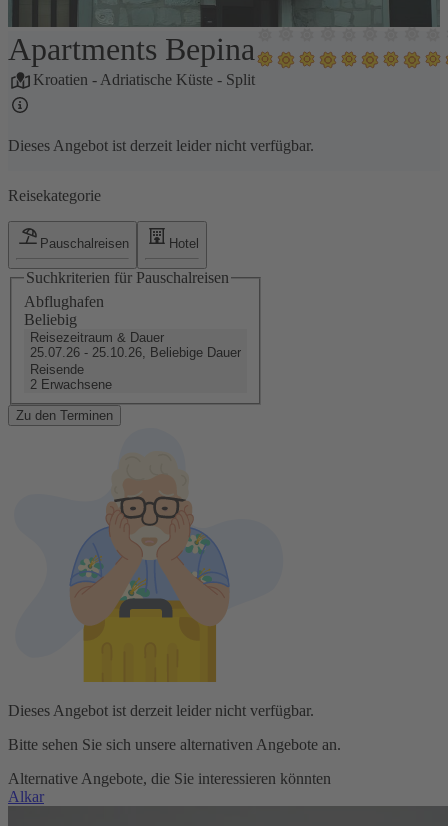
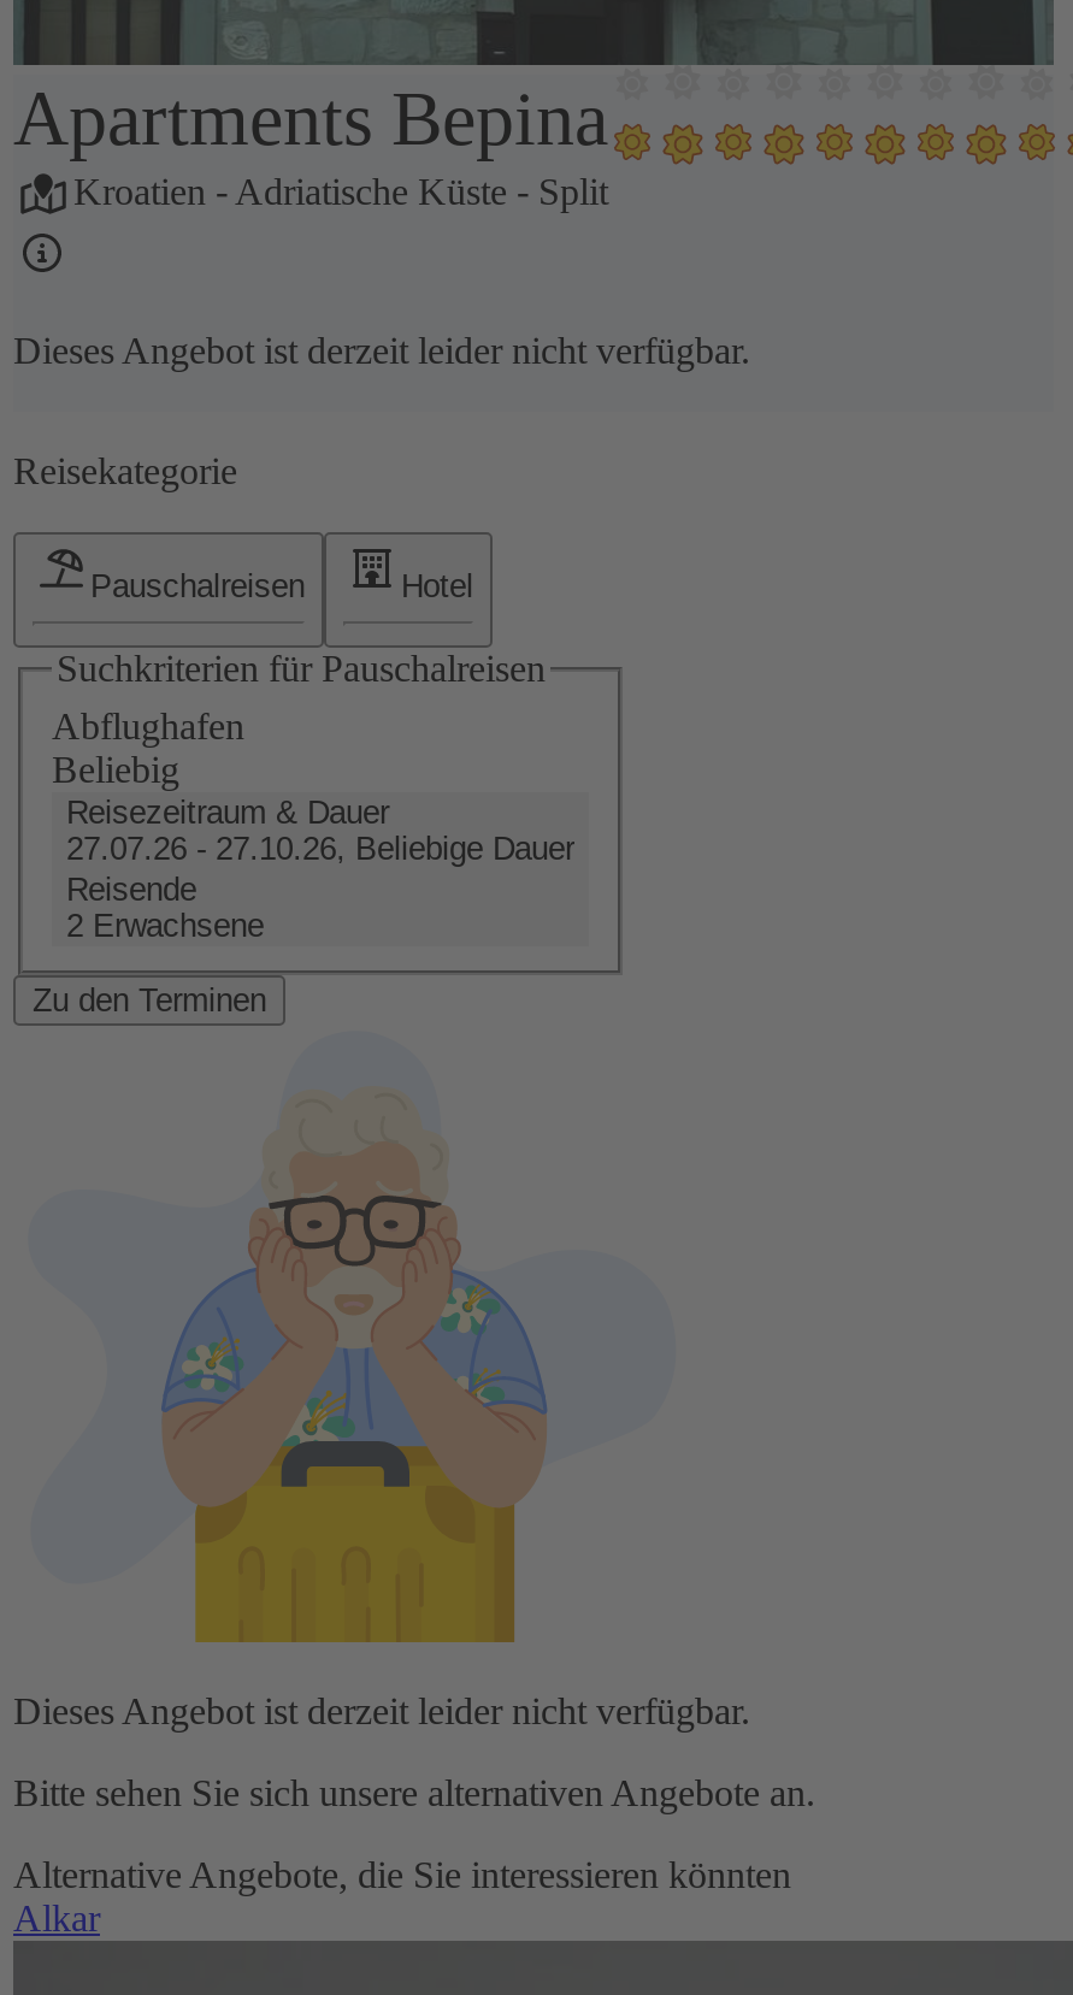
- 25.07.26 - 25.10.26, Beliebige Dauer
+ 27.07.26 - 27.10.26, Beliebige Dauer
